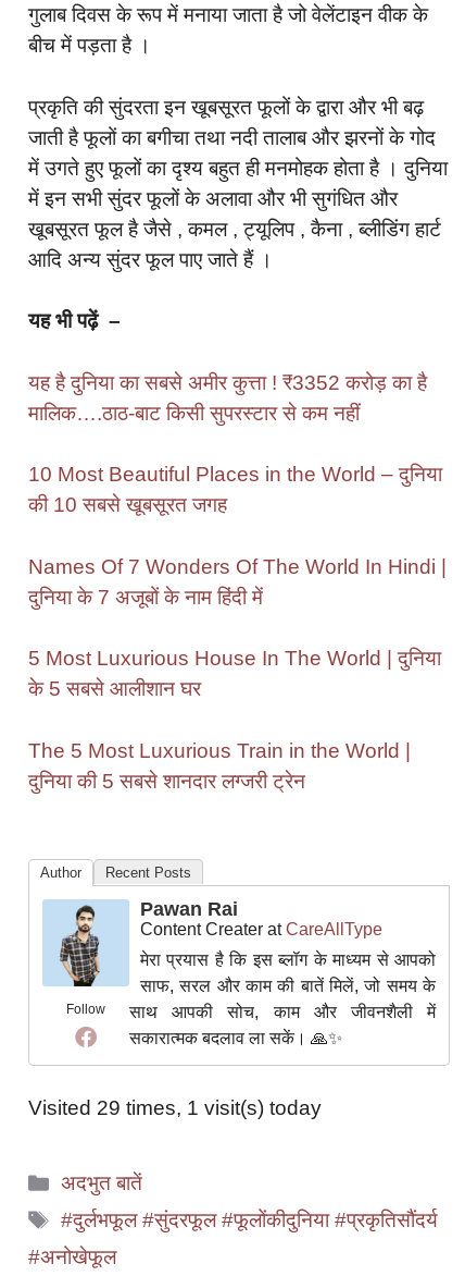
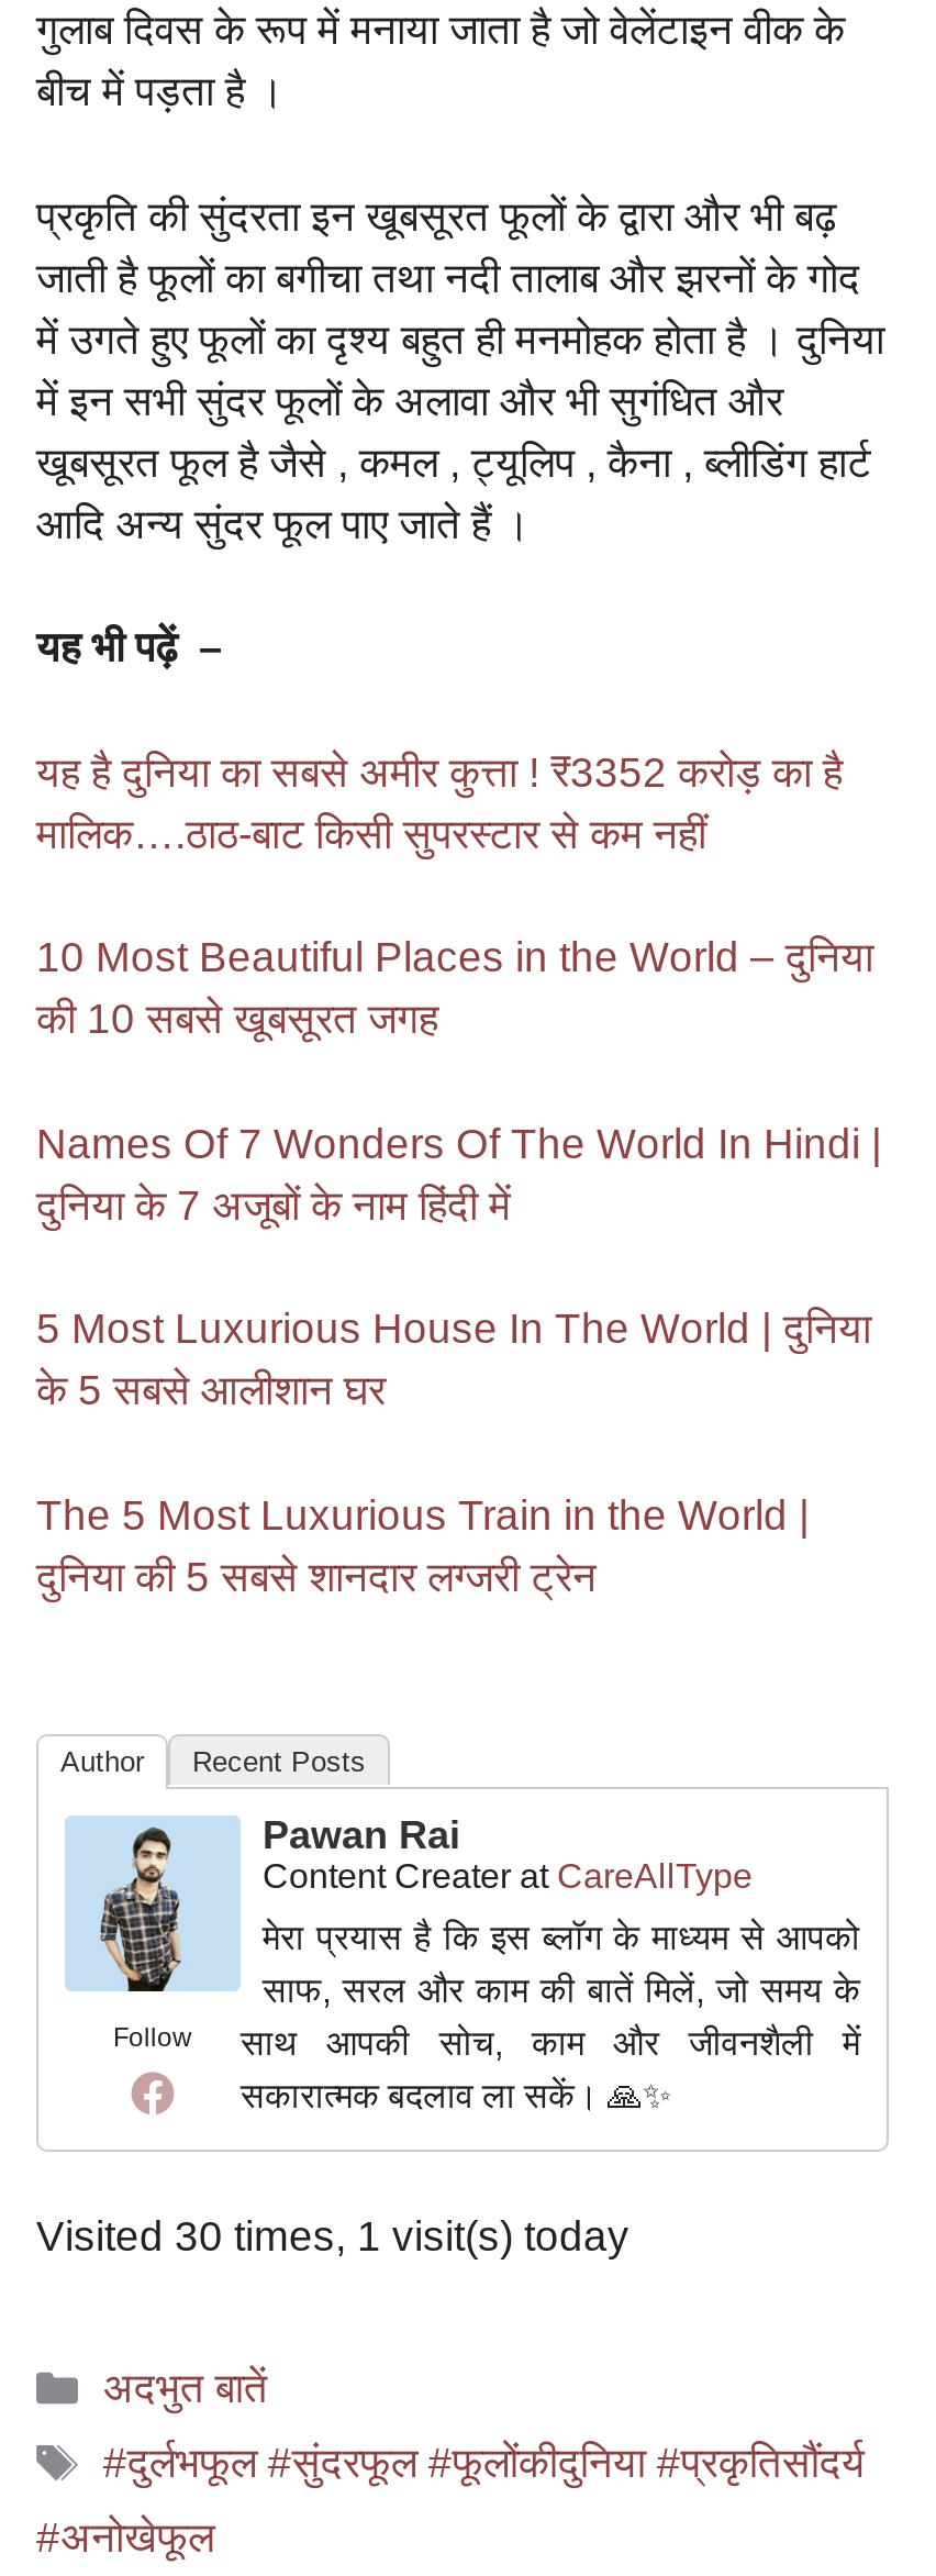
- Visited 29 times, 1 visit(s) today
+ Visited 30 times, 1 visit(s) today
